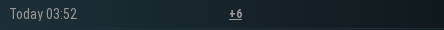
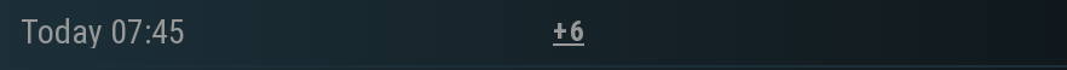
- Today 03:52
+ Today 07:45
